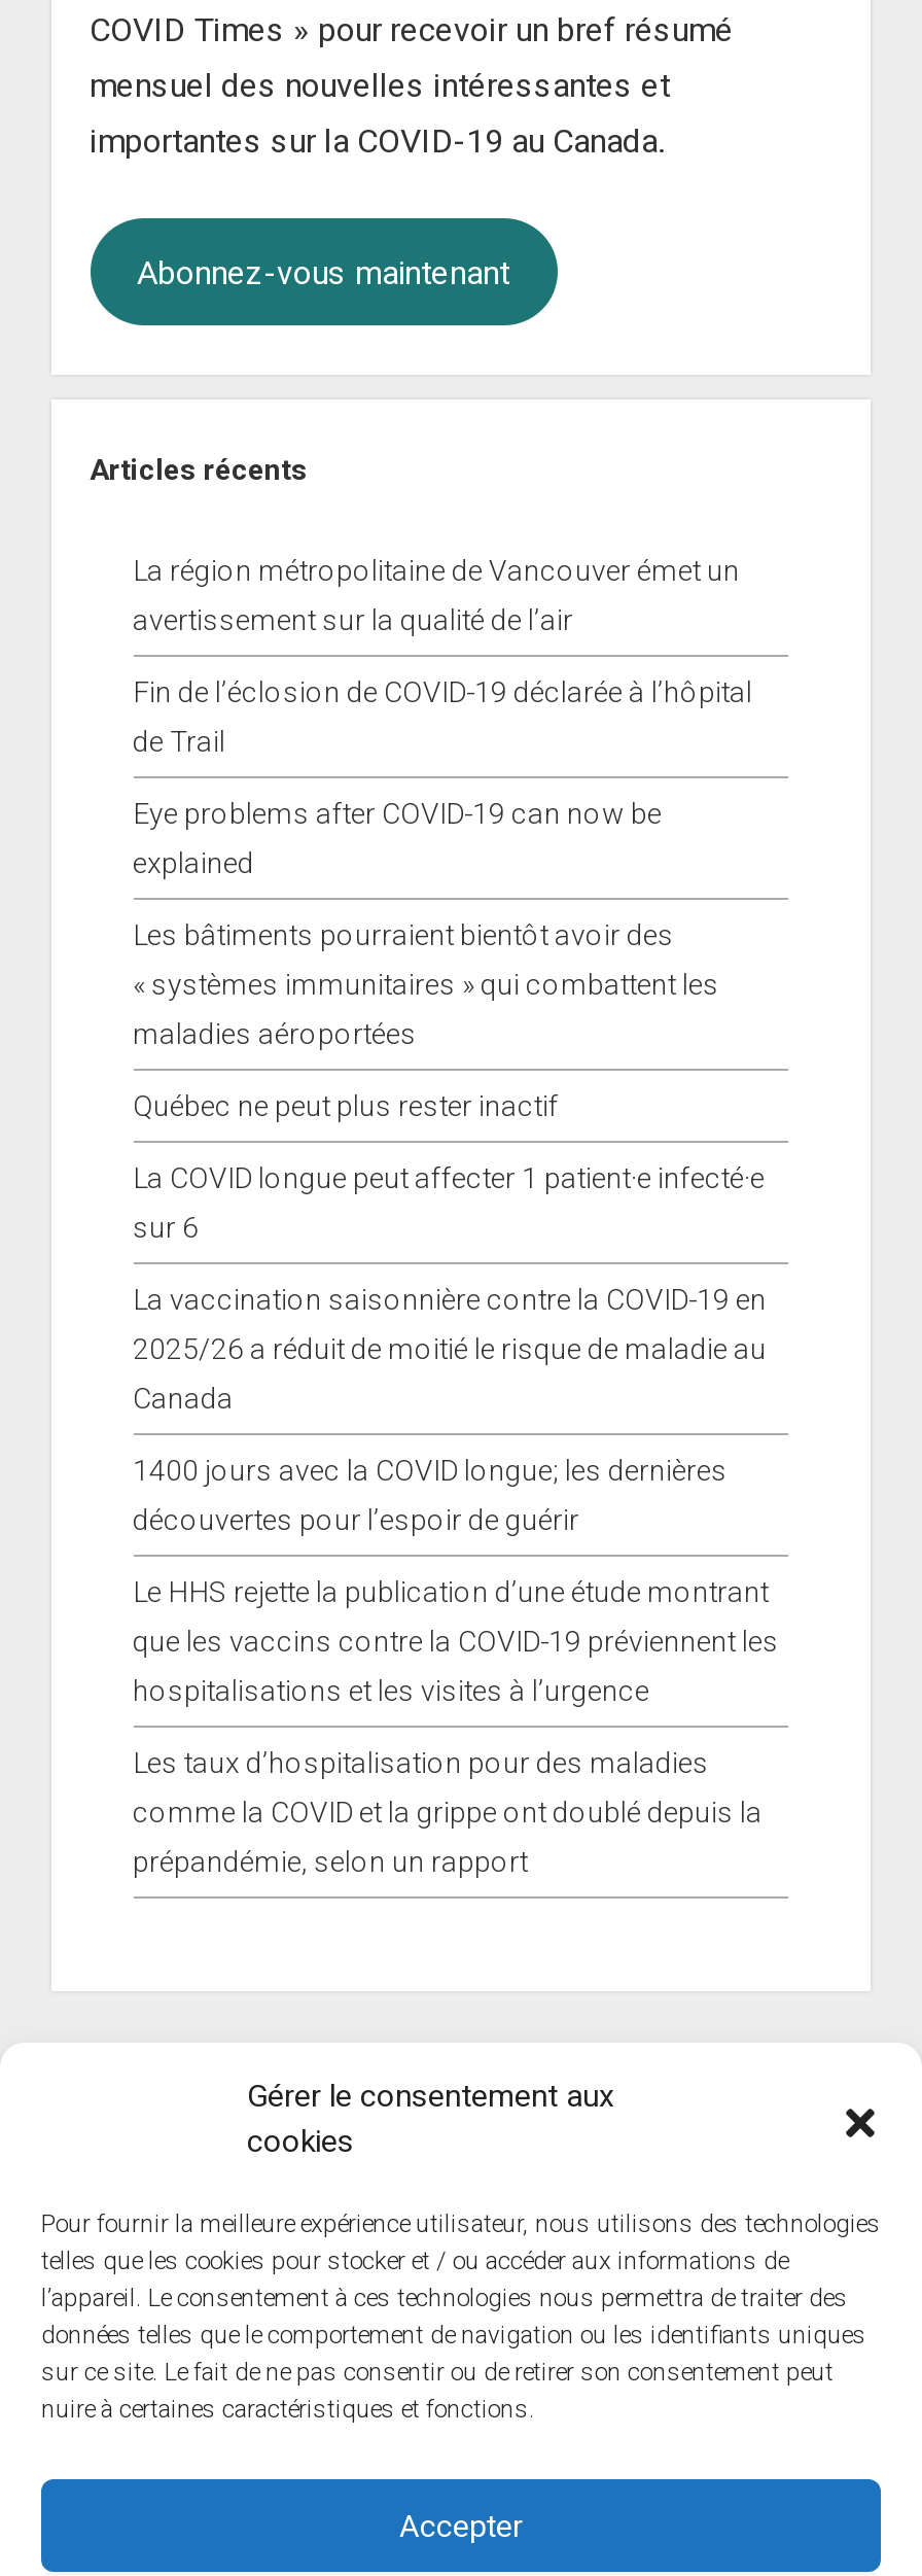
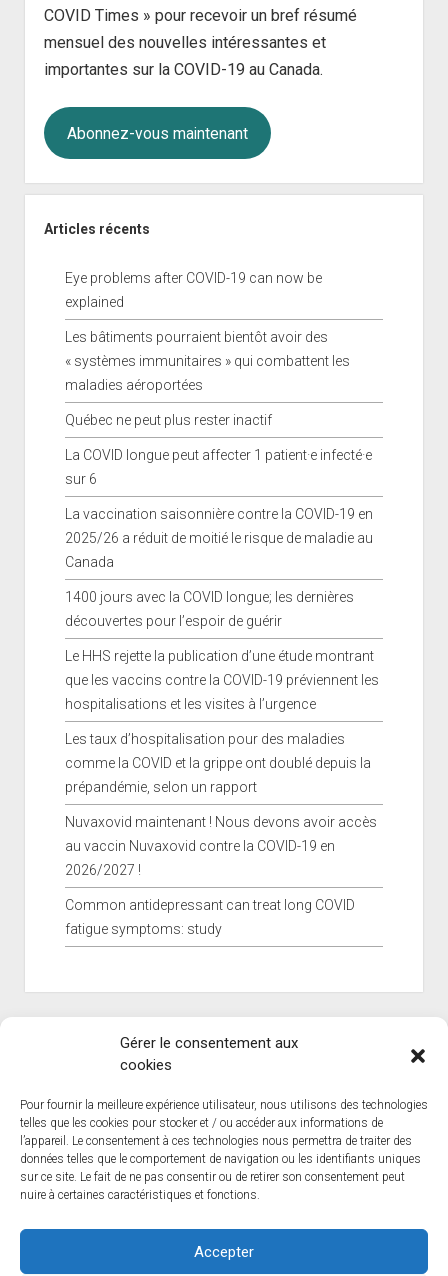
- La région métropolitaine de Vancouver émet un
- avertissement sur la qualité de l’air
- Fin de l’éclosion de COVID-19 déclarée à l’hôpital
- de Trail

moved up: Eye problems after COVID-19 can now be | explained | Les bâtiments pourraient bientôt avoir des | ... | comme la COVID et la grippe ont doublé depuis la | prépandémie, selon un rapport

+ Nuvaxovid maintenant ! Nous devons avoir accès
+ au vaccin Nuvaxovid contre la COVID-19 en
+ 2026/2027 !
+ Common antidepressant can treat long COVID
+ fatigue symptoms: study
